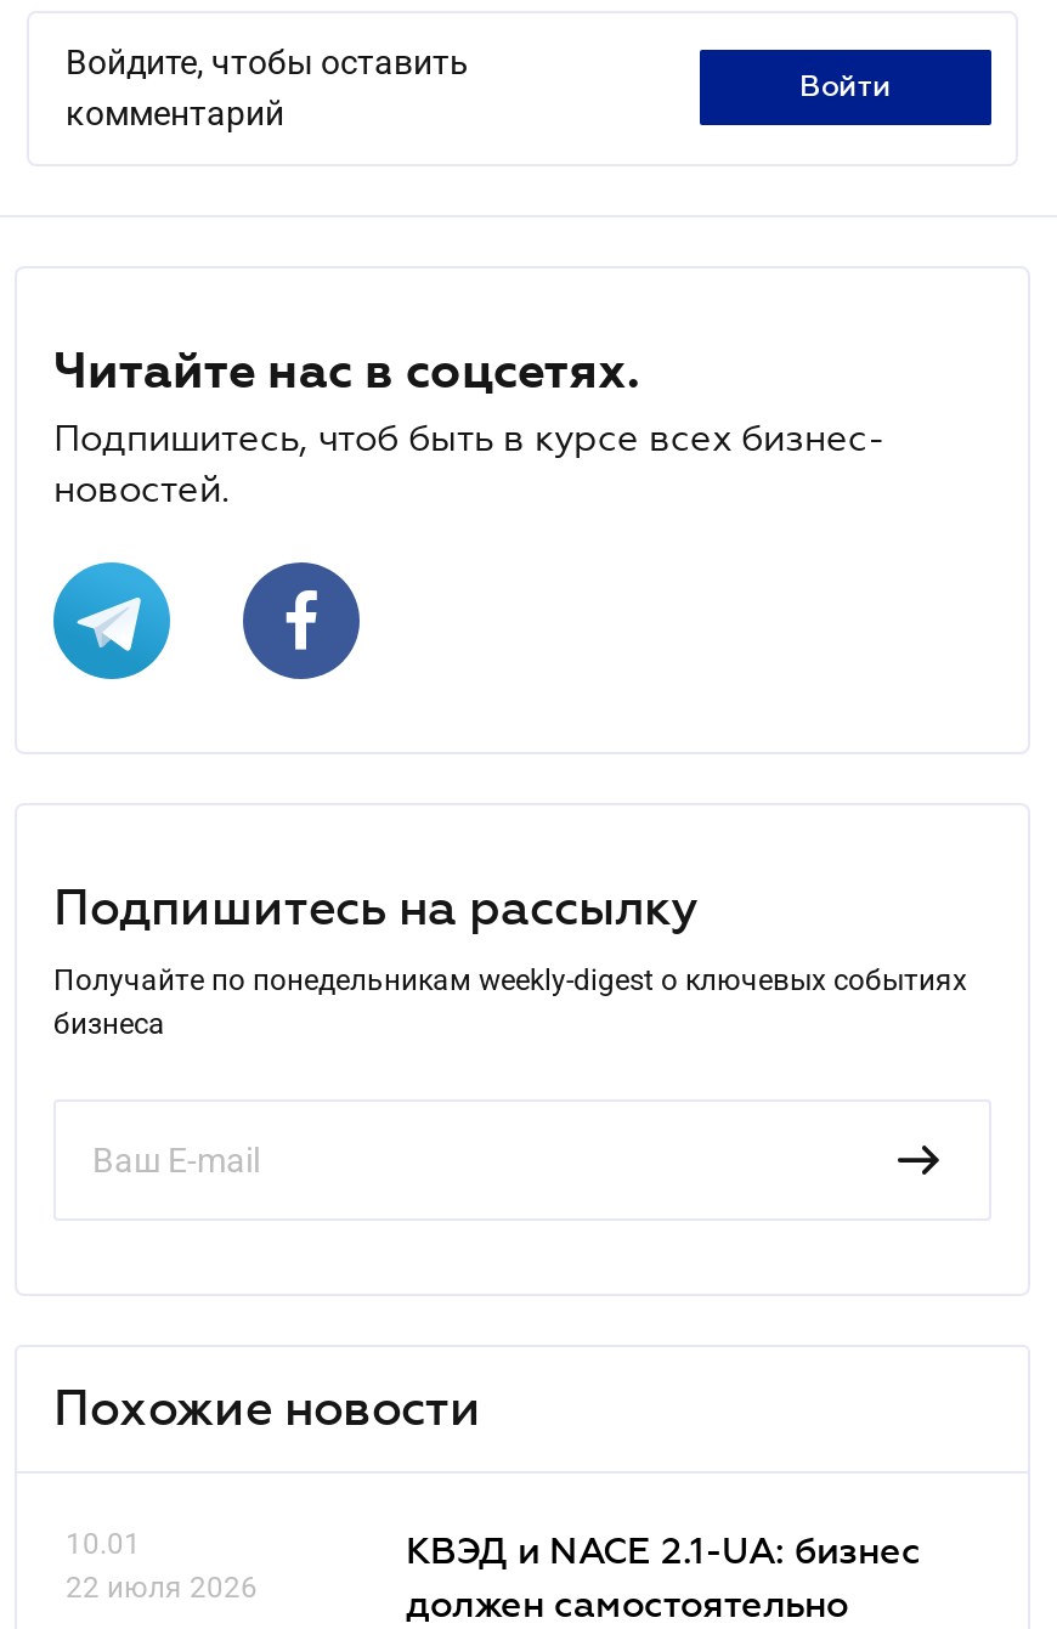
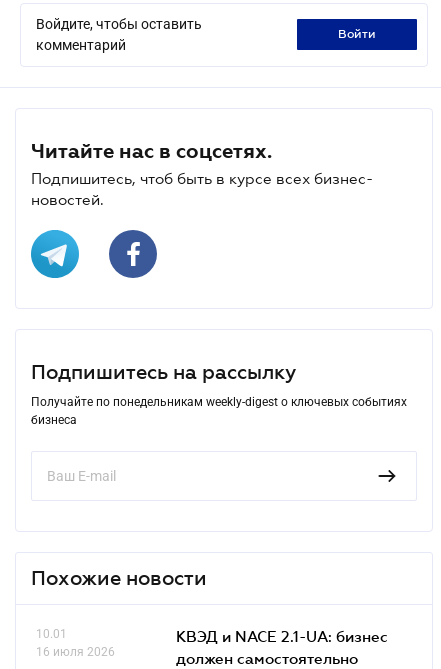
- 22 июля 2026
+ 16 июля 2026
